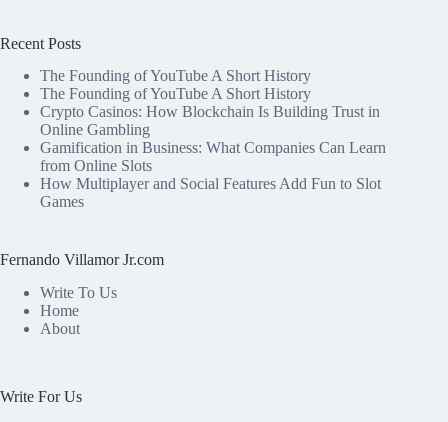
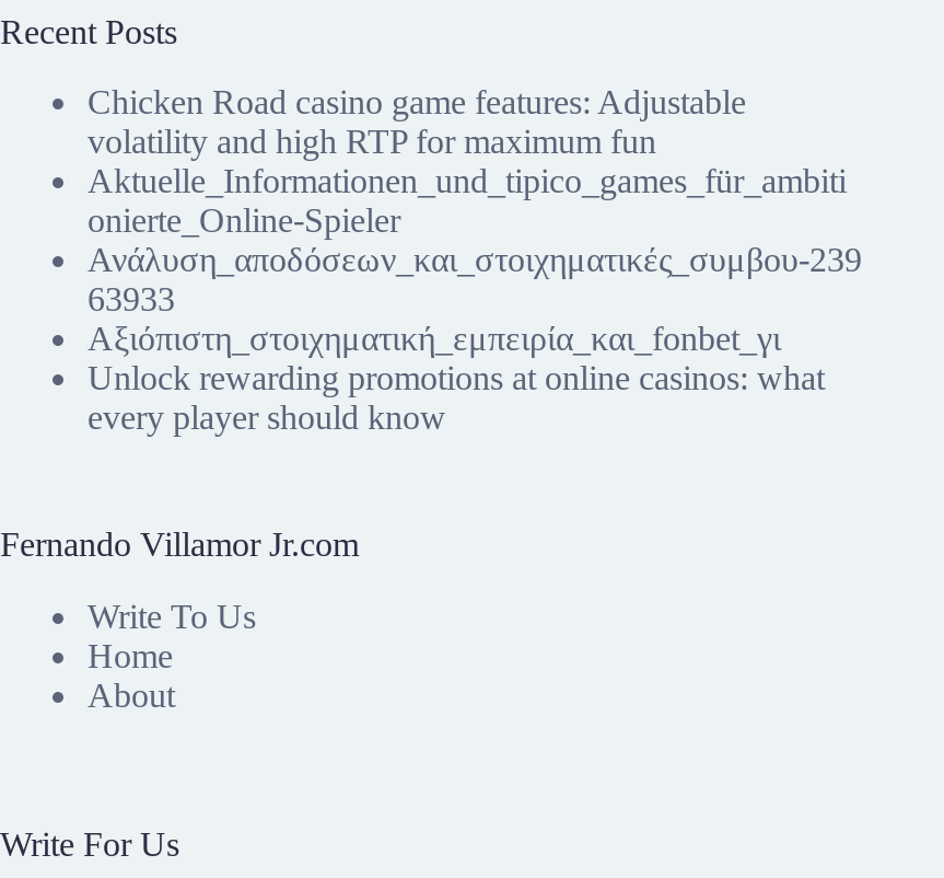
- The Founding of YouTube A Short History
- The Founding of YouTube A Short History
- Crypto Casinos: How Blockchain Is Building Trust in
- Online Gambling
- Gamification in Business: What Companies Can Learn
- from Online Slots
- How Multiplayer and Social Features Add Fun to Slot
- Games
+ Chicken Road casino game features: Adjustable
+ volatility and high RTP for maximum fun
+ Aktuelle_Informationen_und_tipico_games_für_ambiti
+ onierte_Online-Spieler
+ Ανάλυση_αποδόσεων_και_στοιχηματικές_συμβου-239
+ 63933
+ Αξιόπιστη_στοιχηματική_εμπειρία_και_fonbet_γι
+ Unlock rewarding promotions at online casinos: what
+ every player should know
